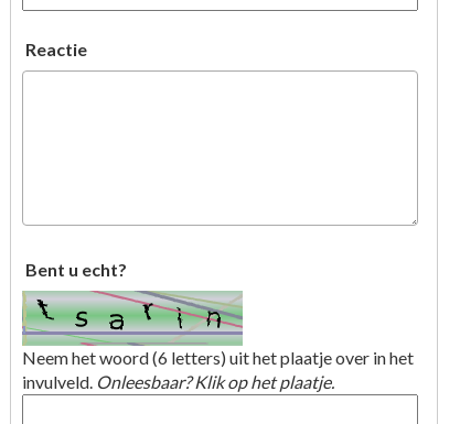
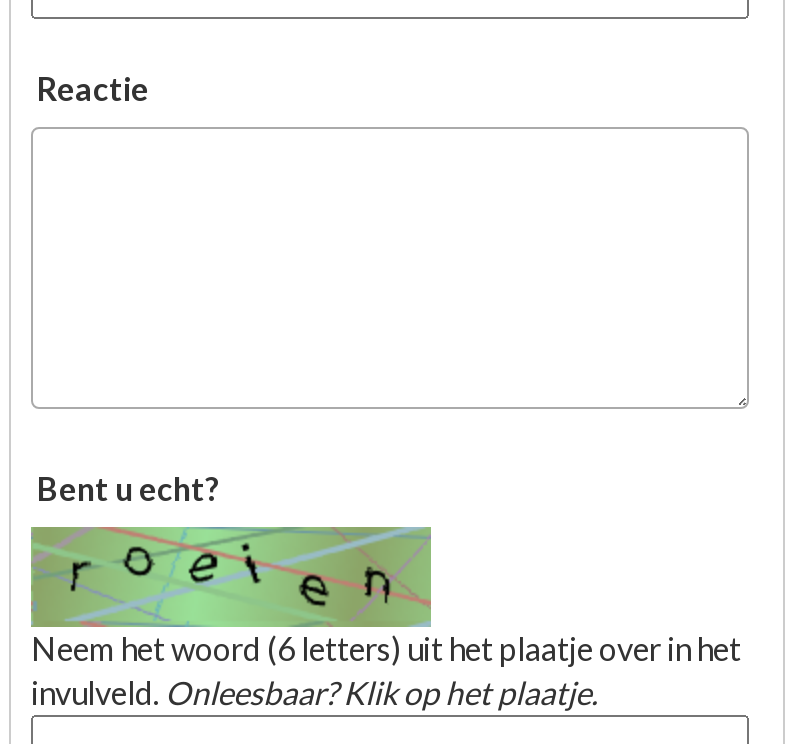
- [image]
+ [image]
